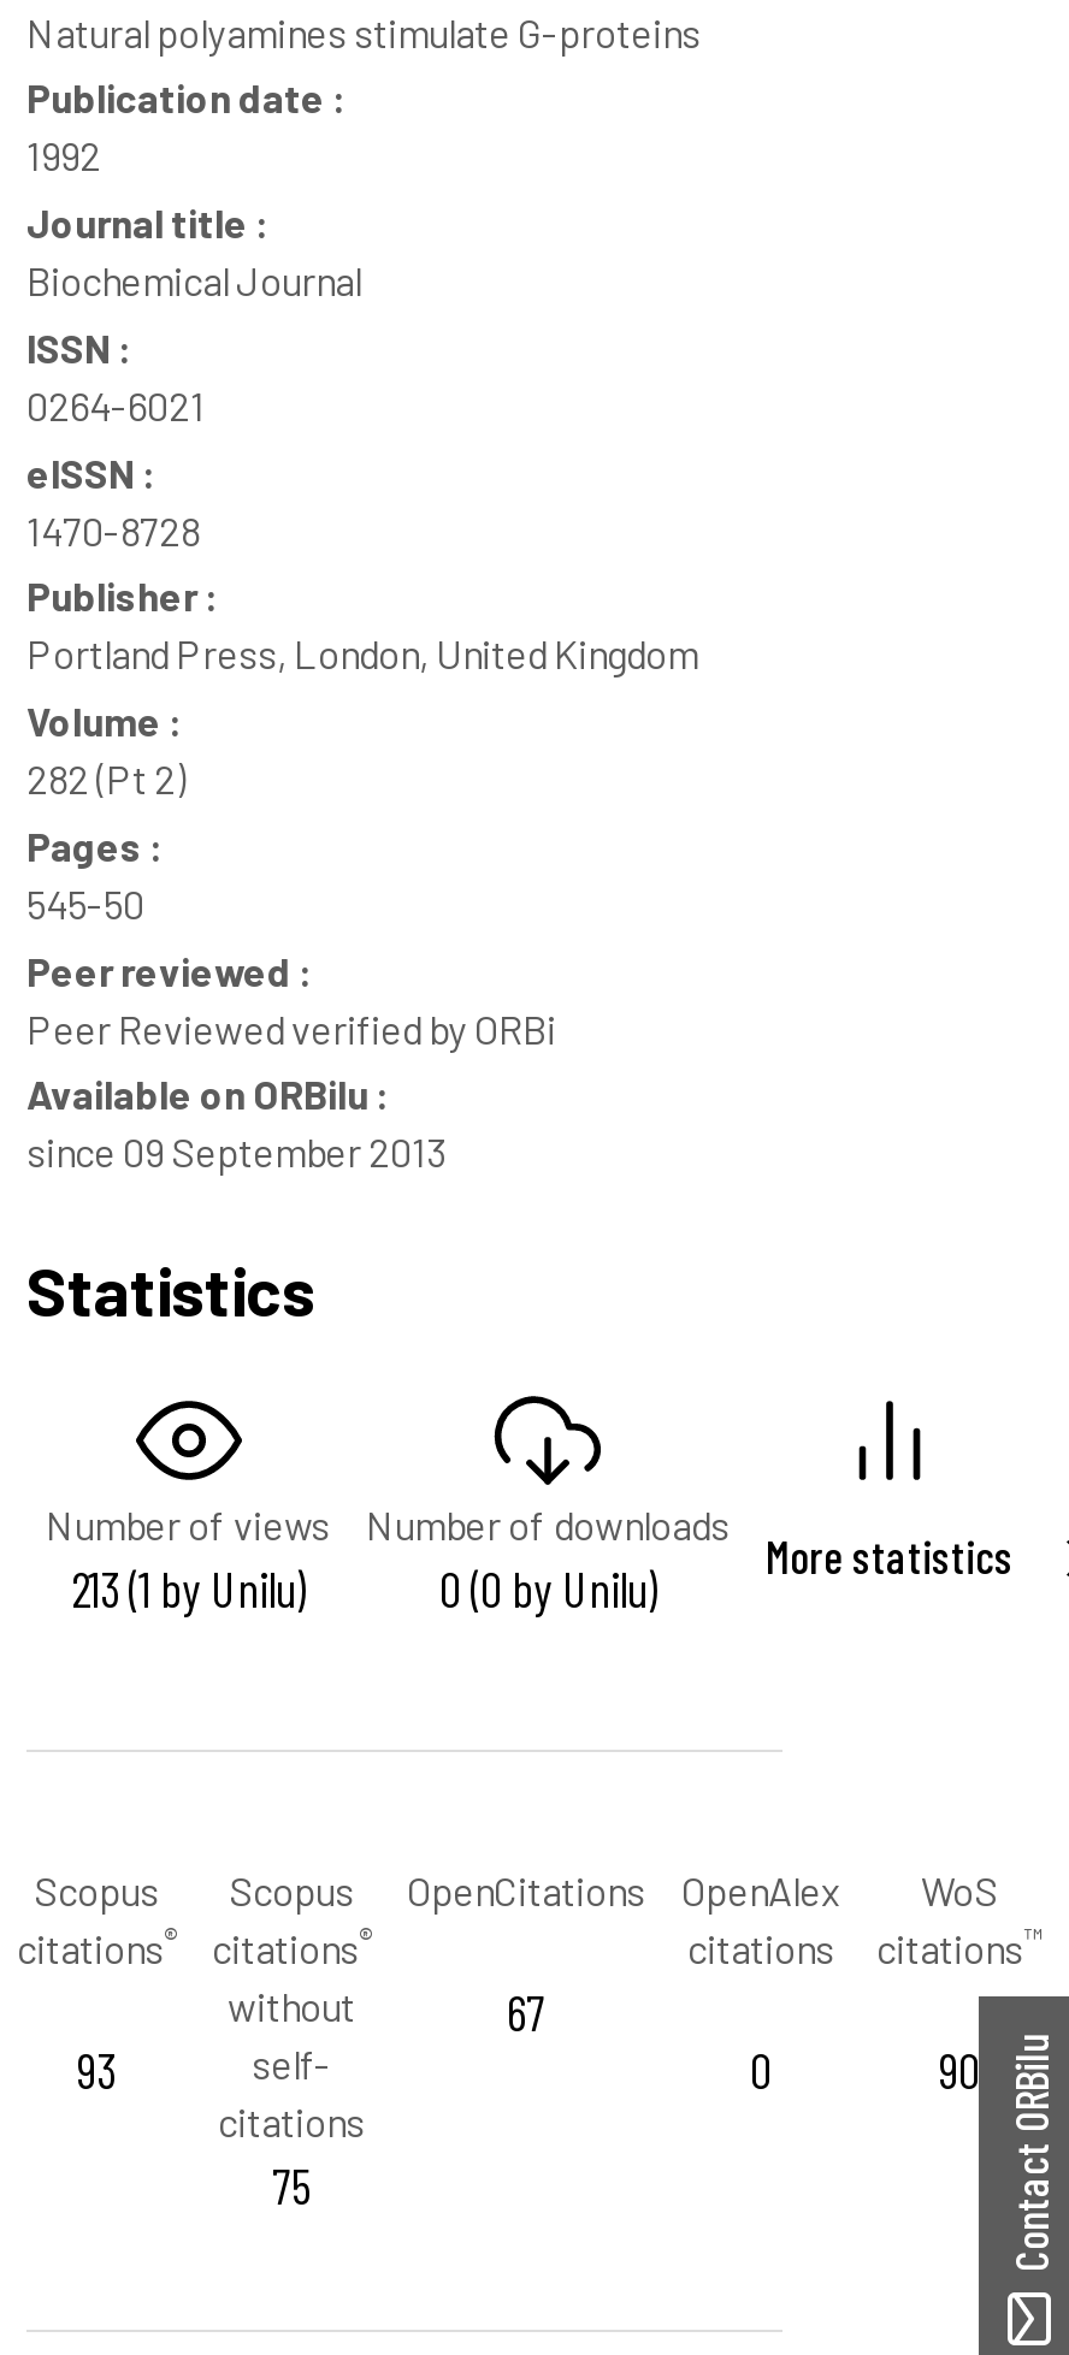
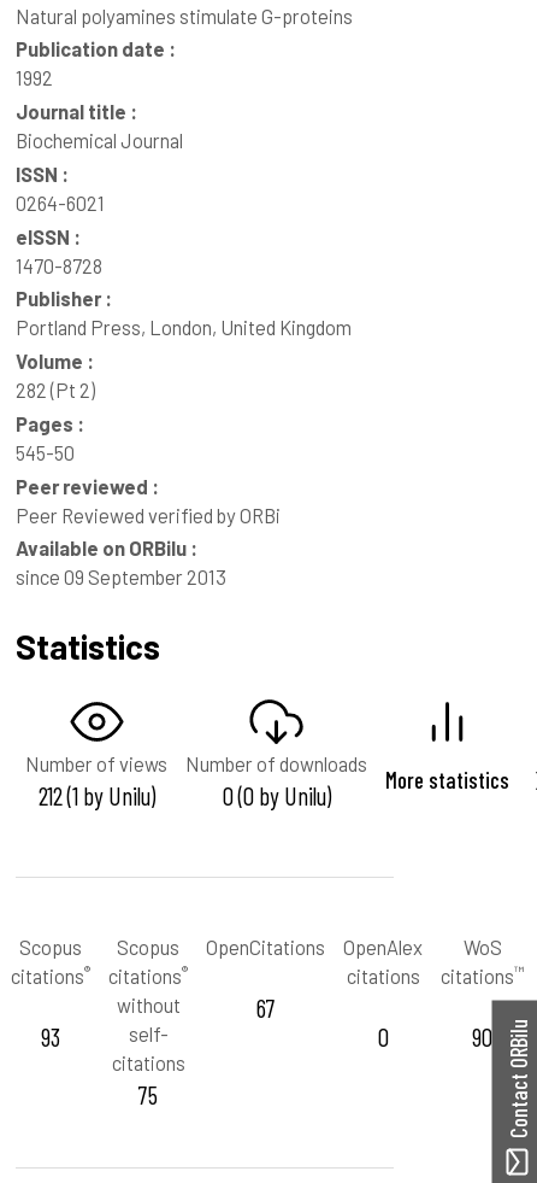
- 213 (1 by Unilu)
+ 212 (1 by Unilu)
